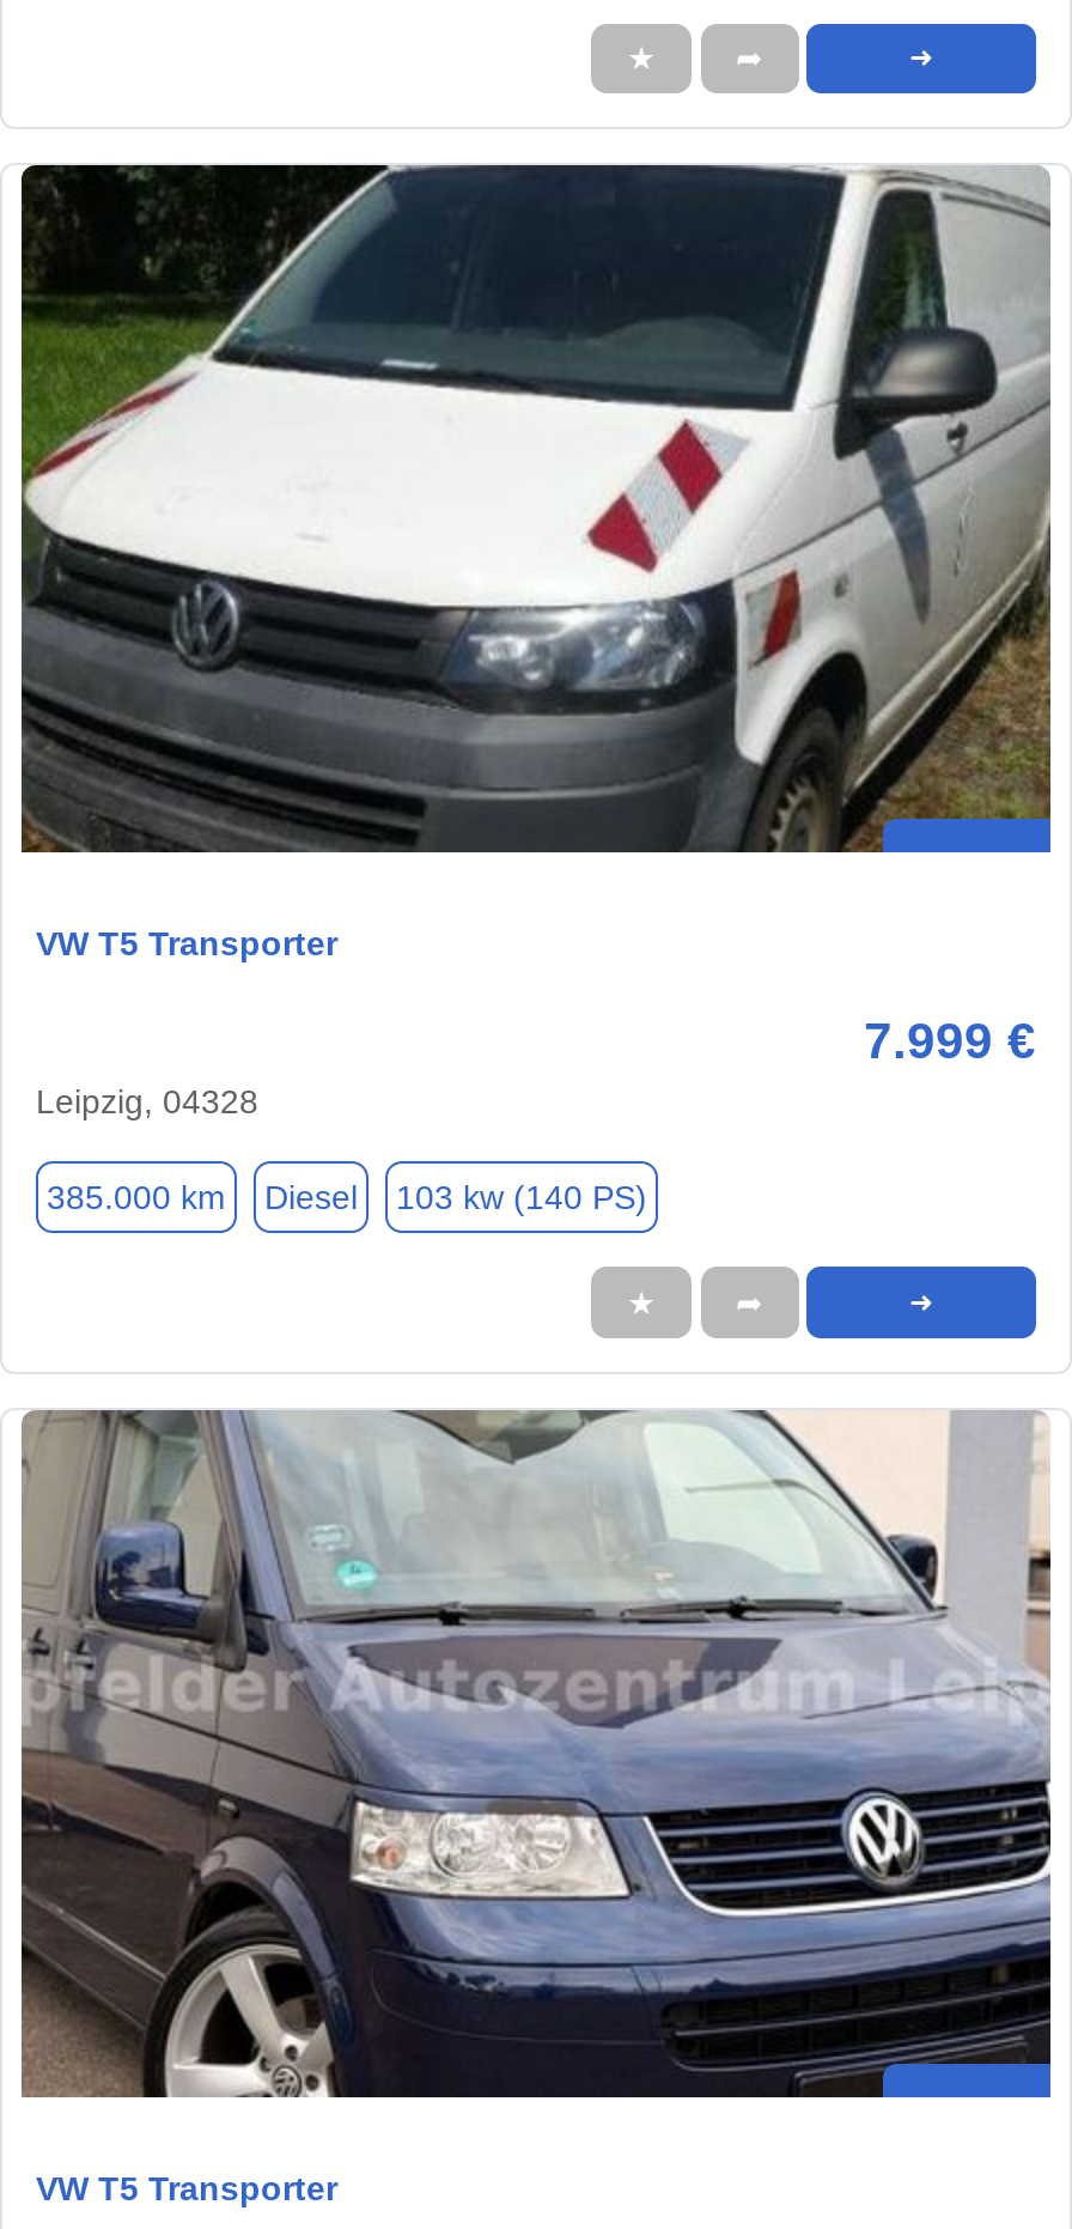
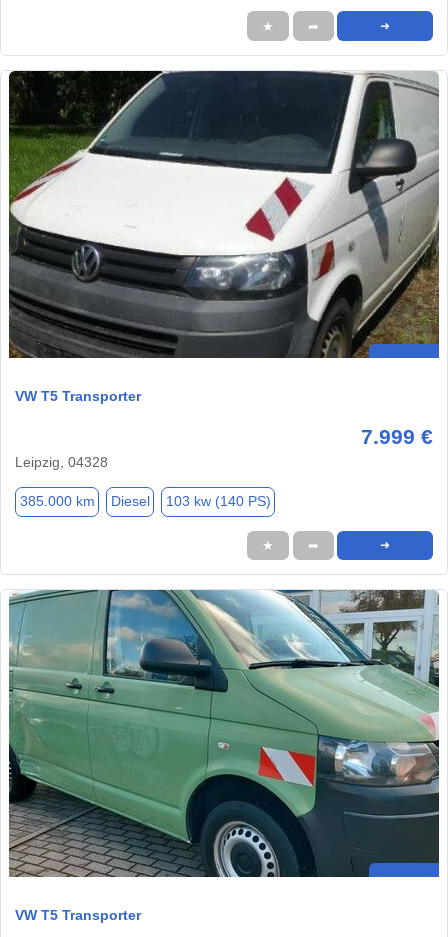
- [image]
+ [image]
